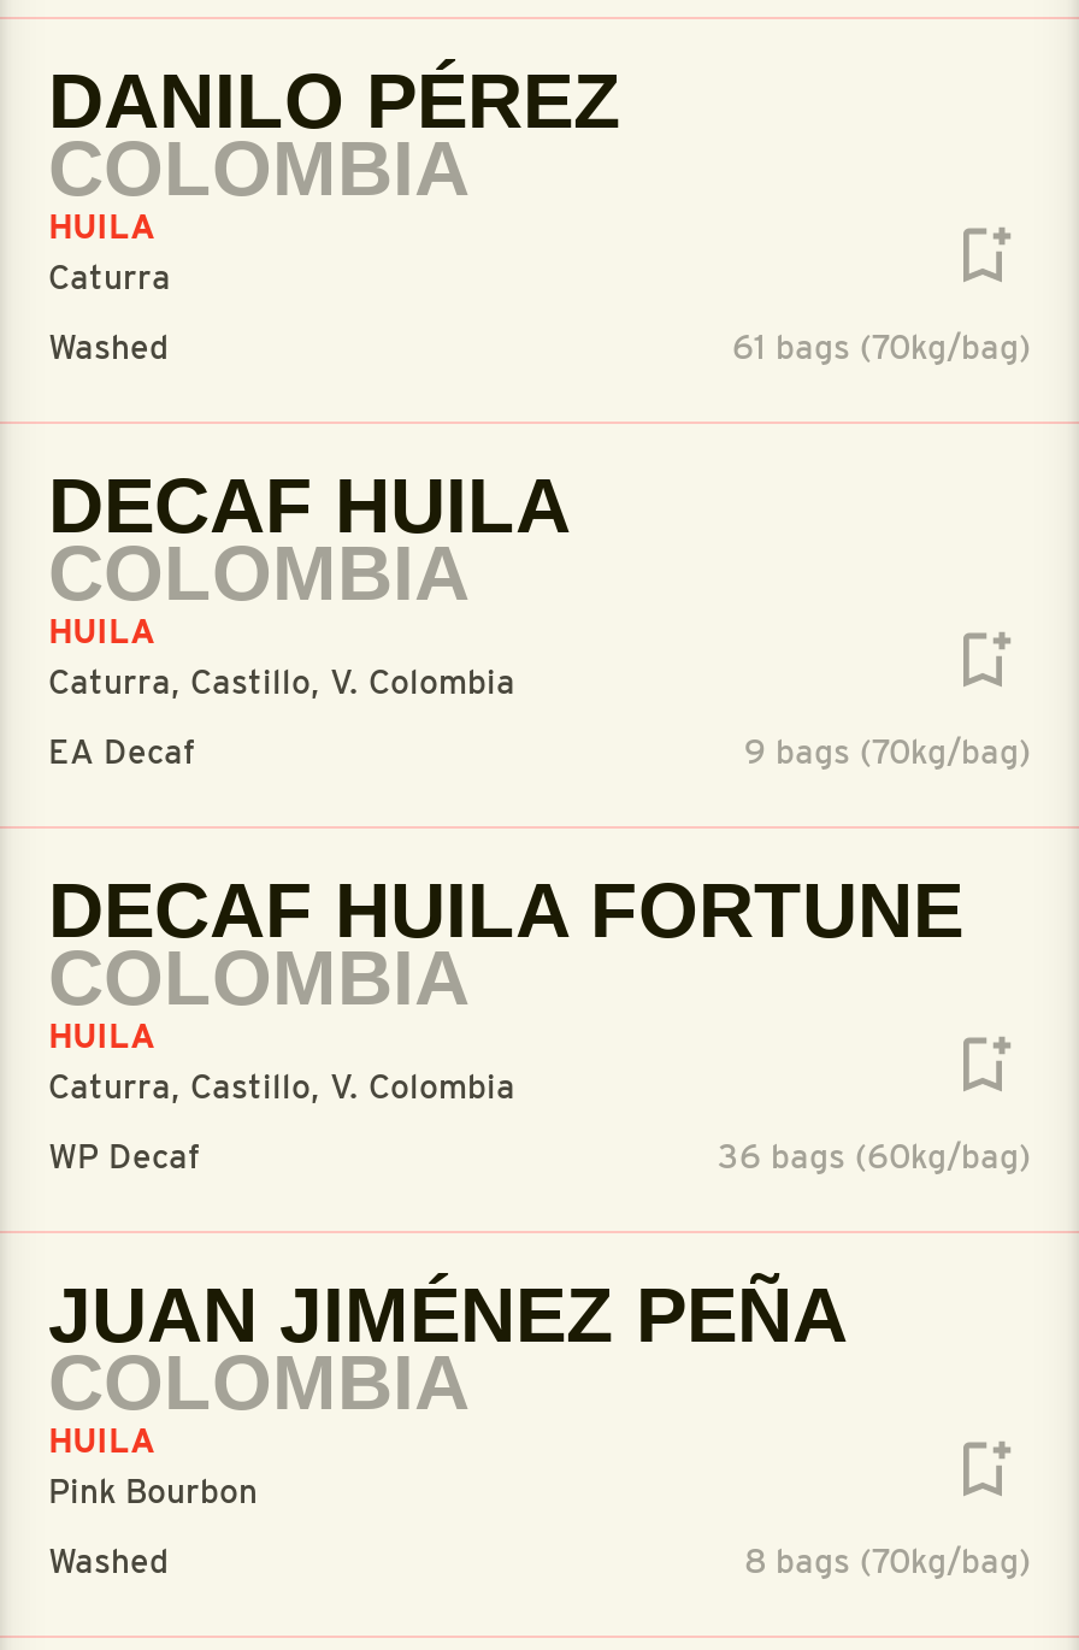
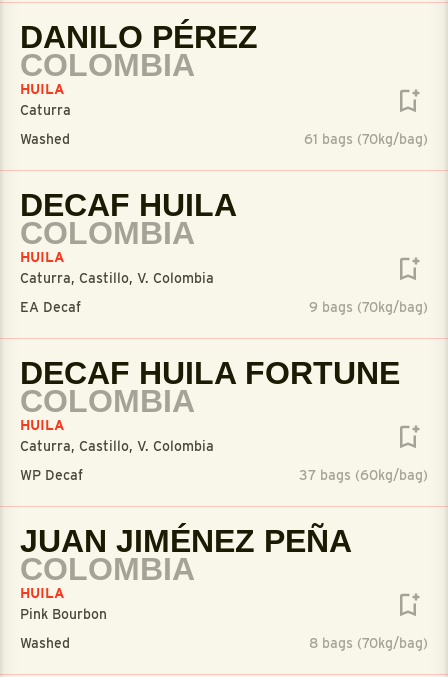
- 36 bags (60kg/bag)
+ 37 bags (60kg/bag)
